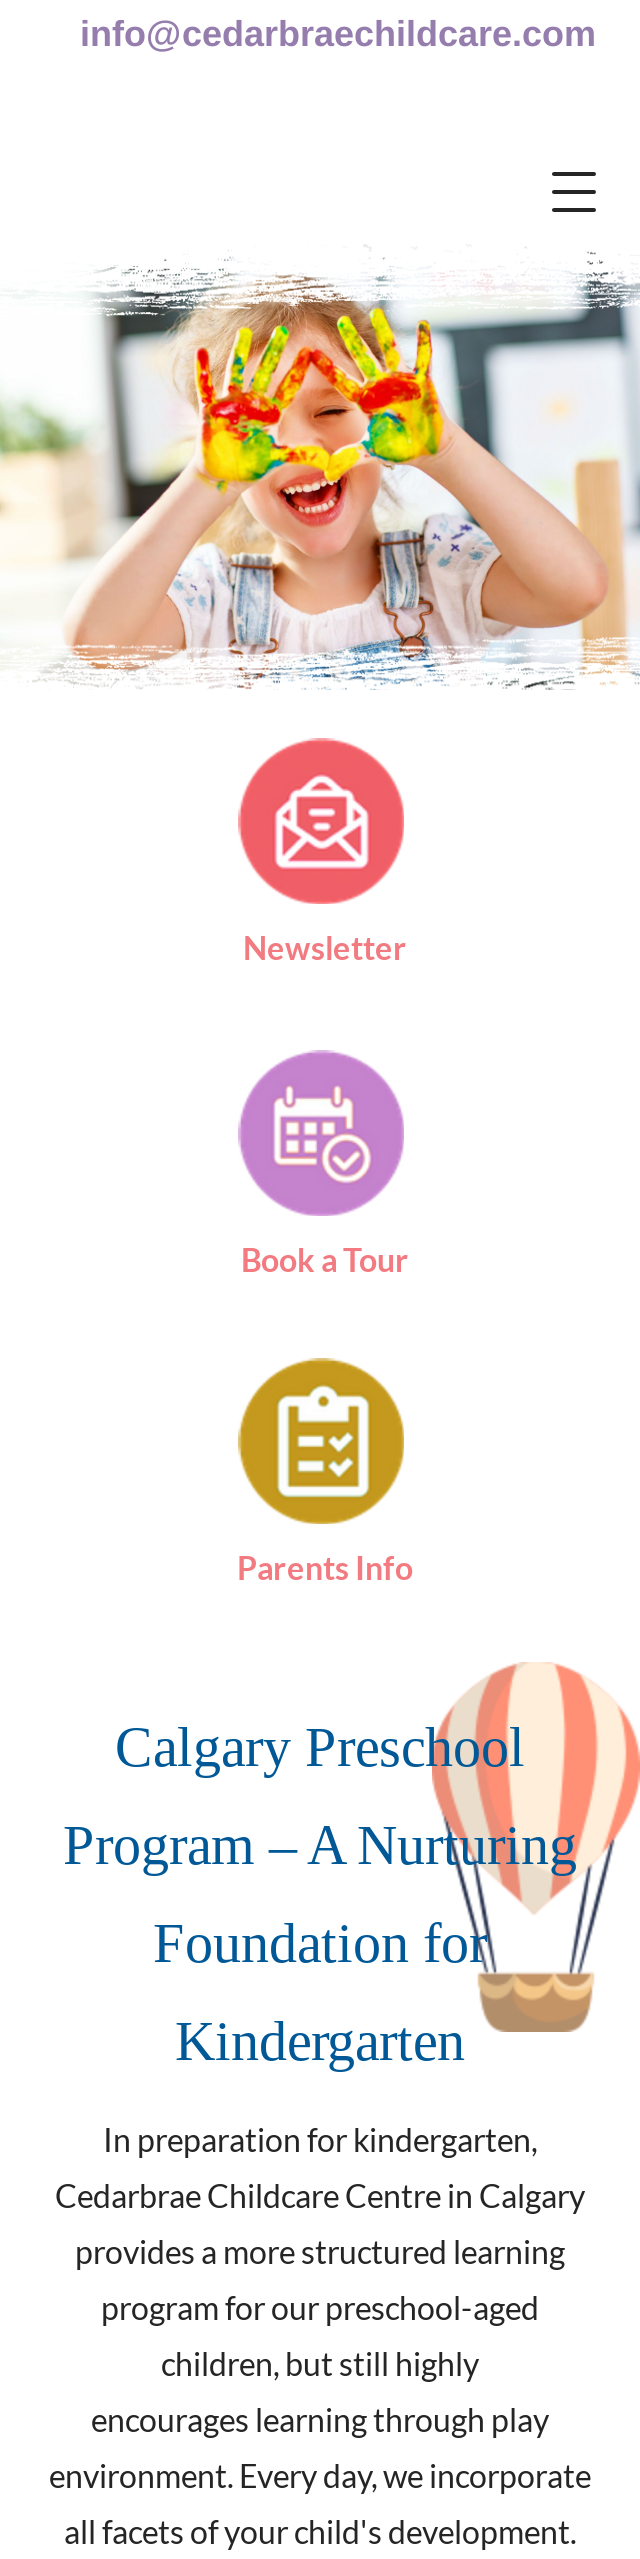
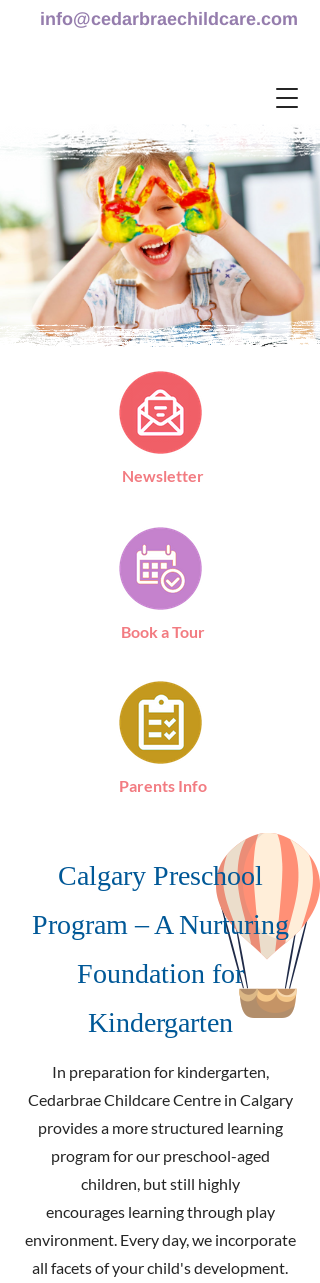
- [image]
+ [image]
